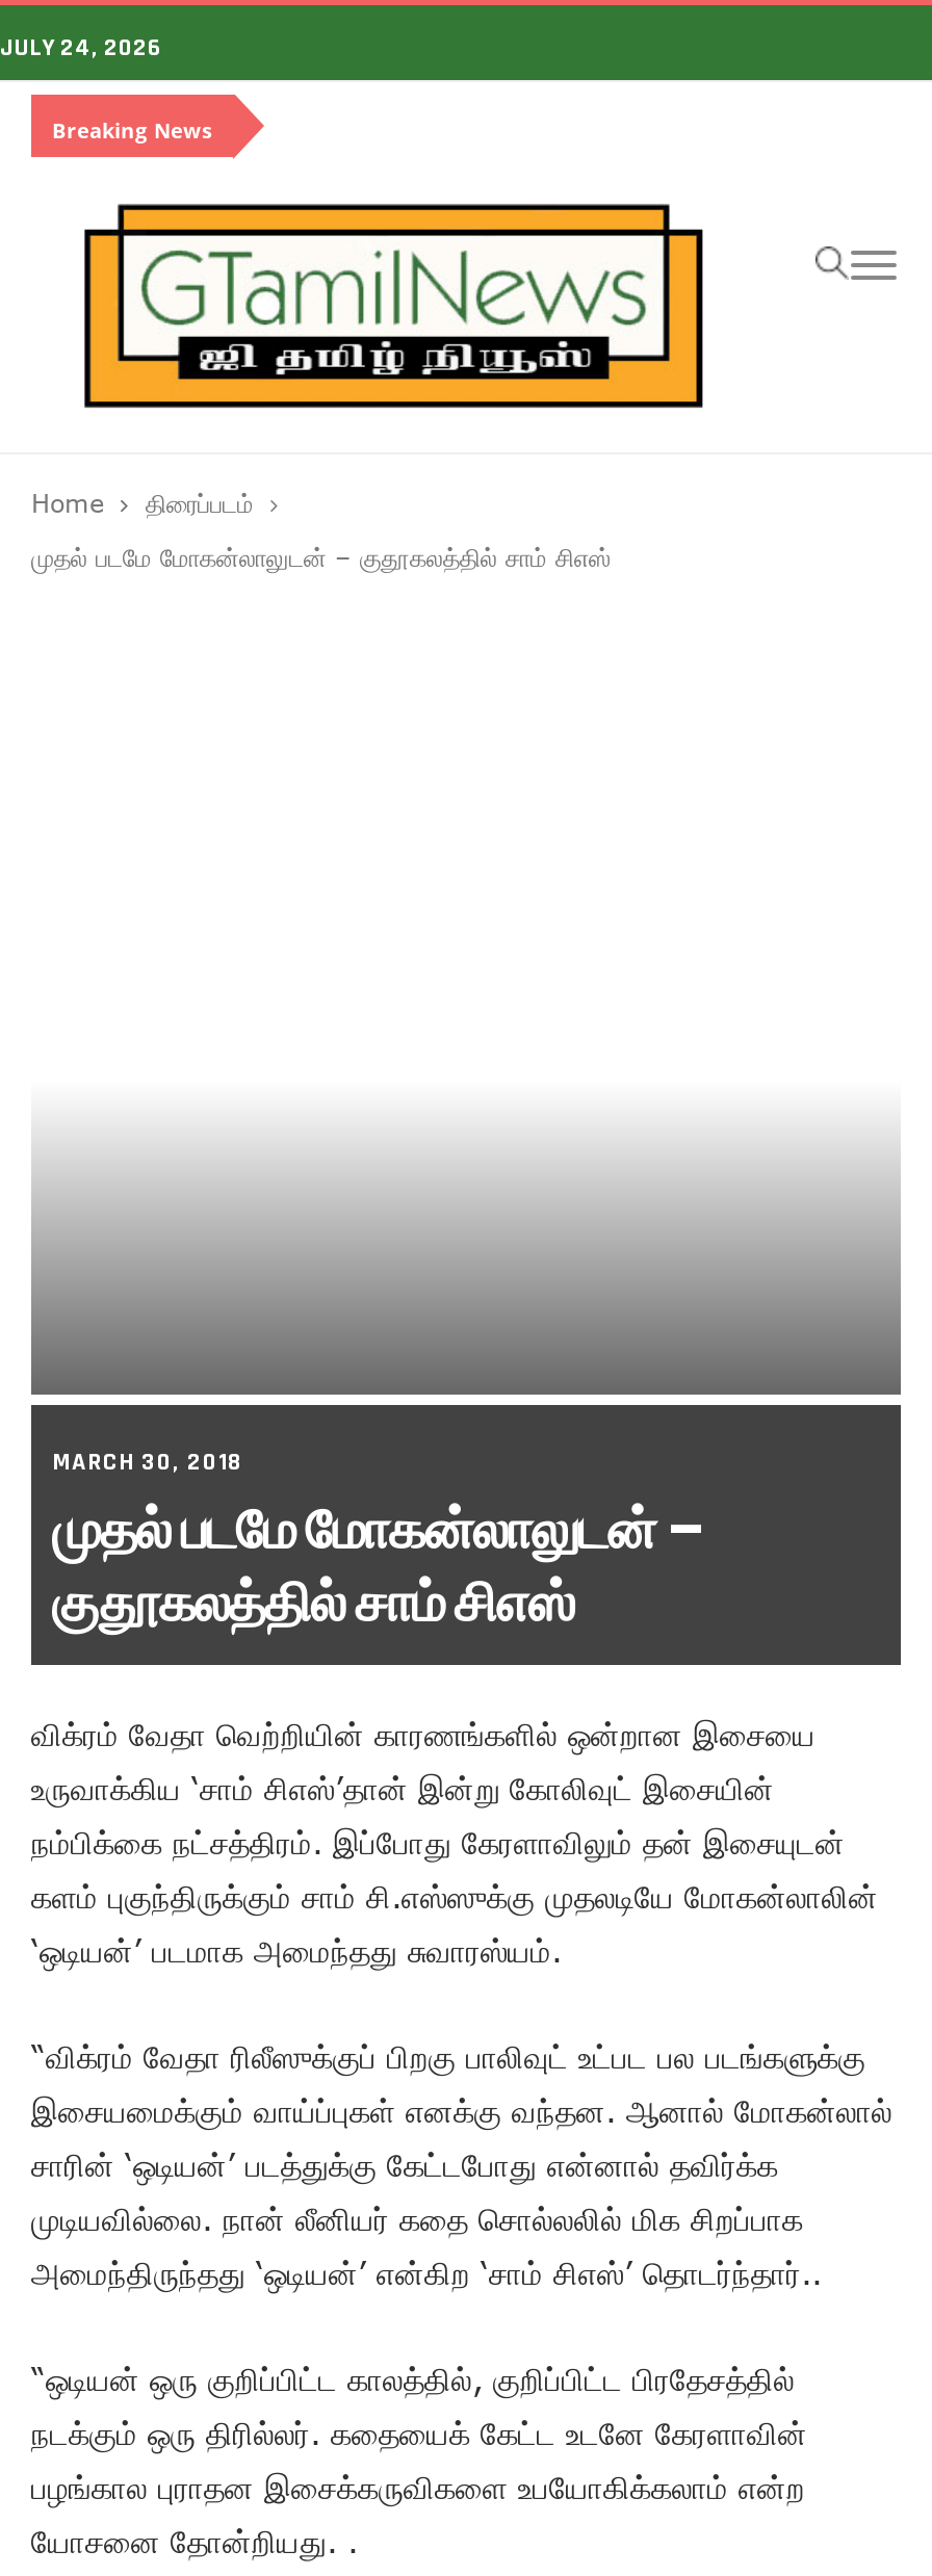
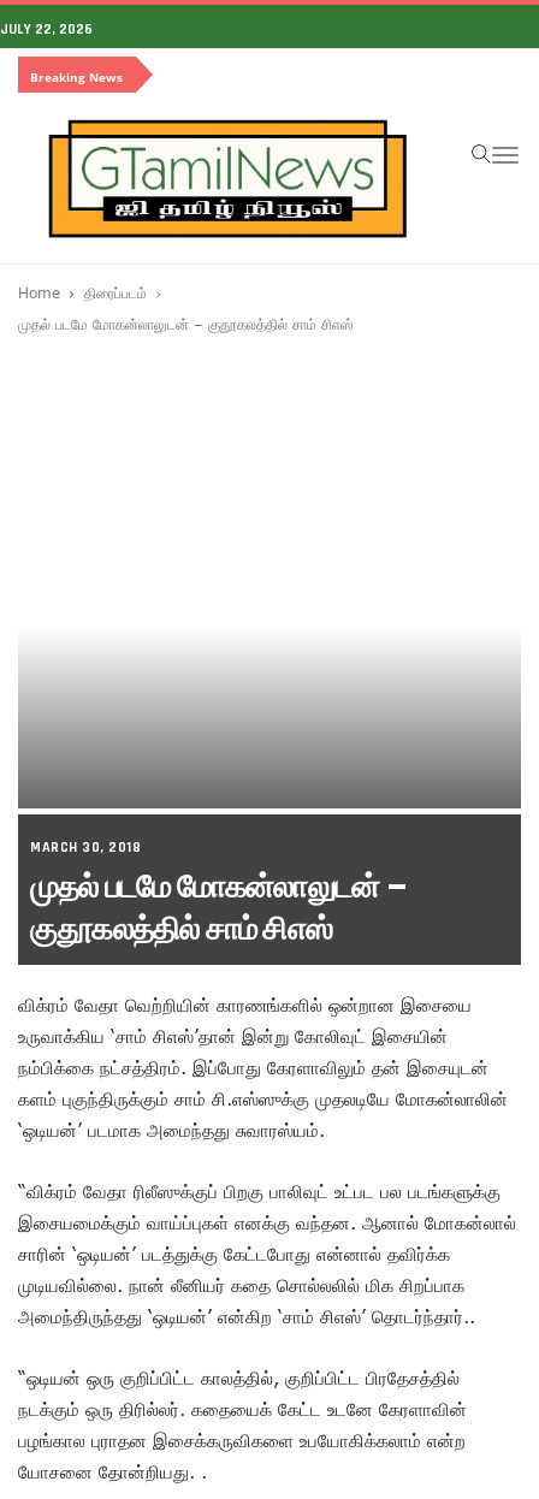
- JULY 24, 2026
+ JULY 22, 2026
